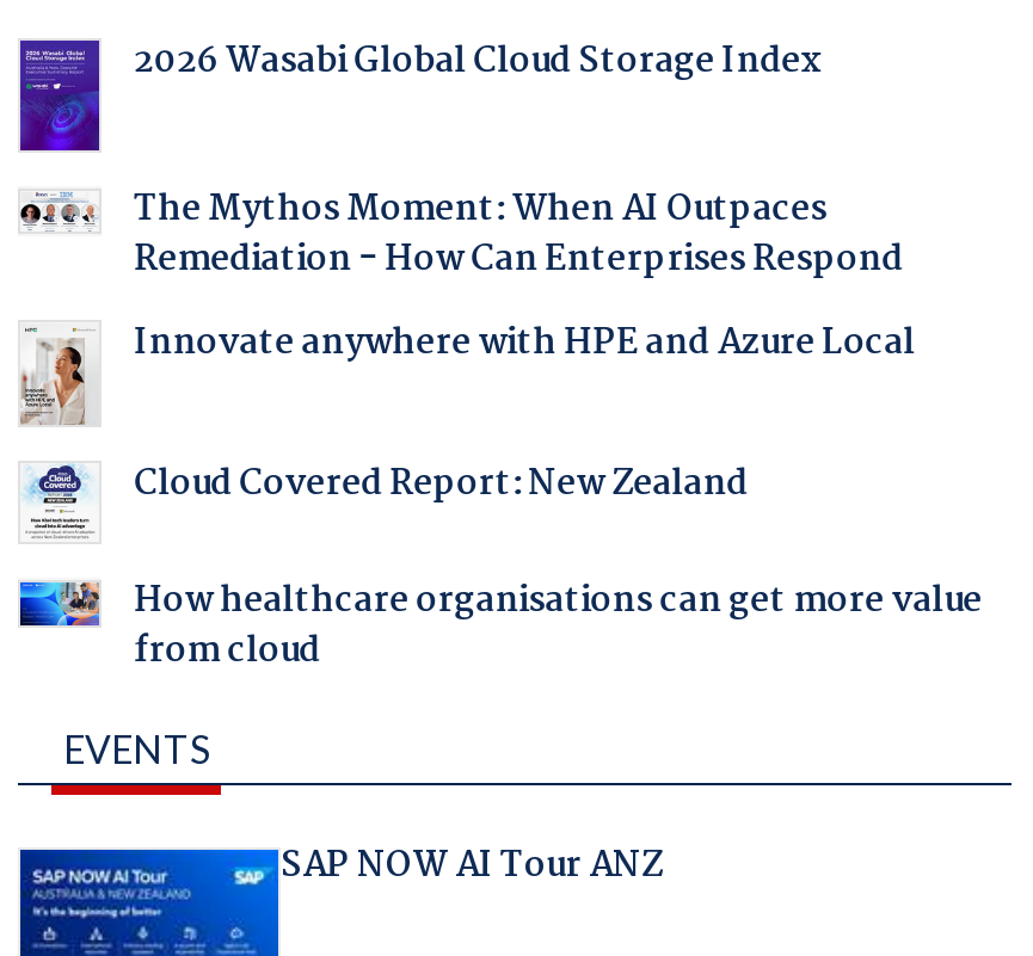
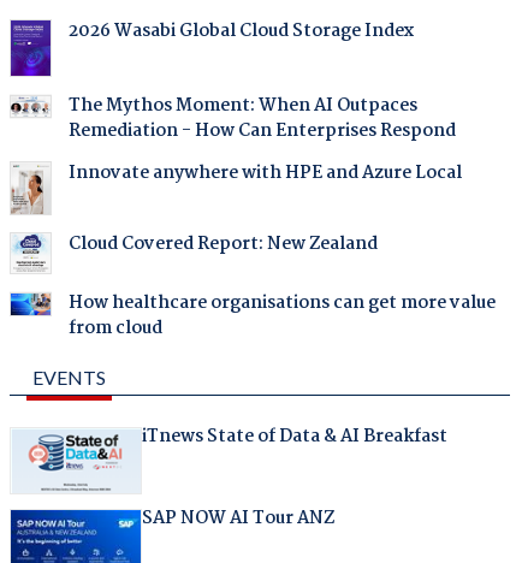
+ [image]
+ iTnews State of Data & AI Breakfast
